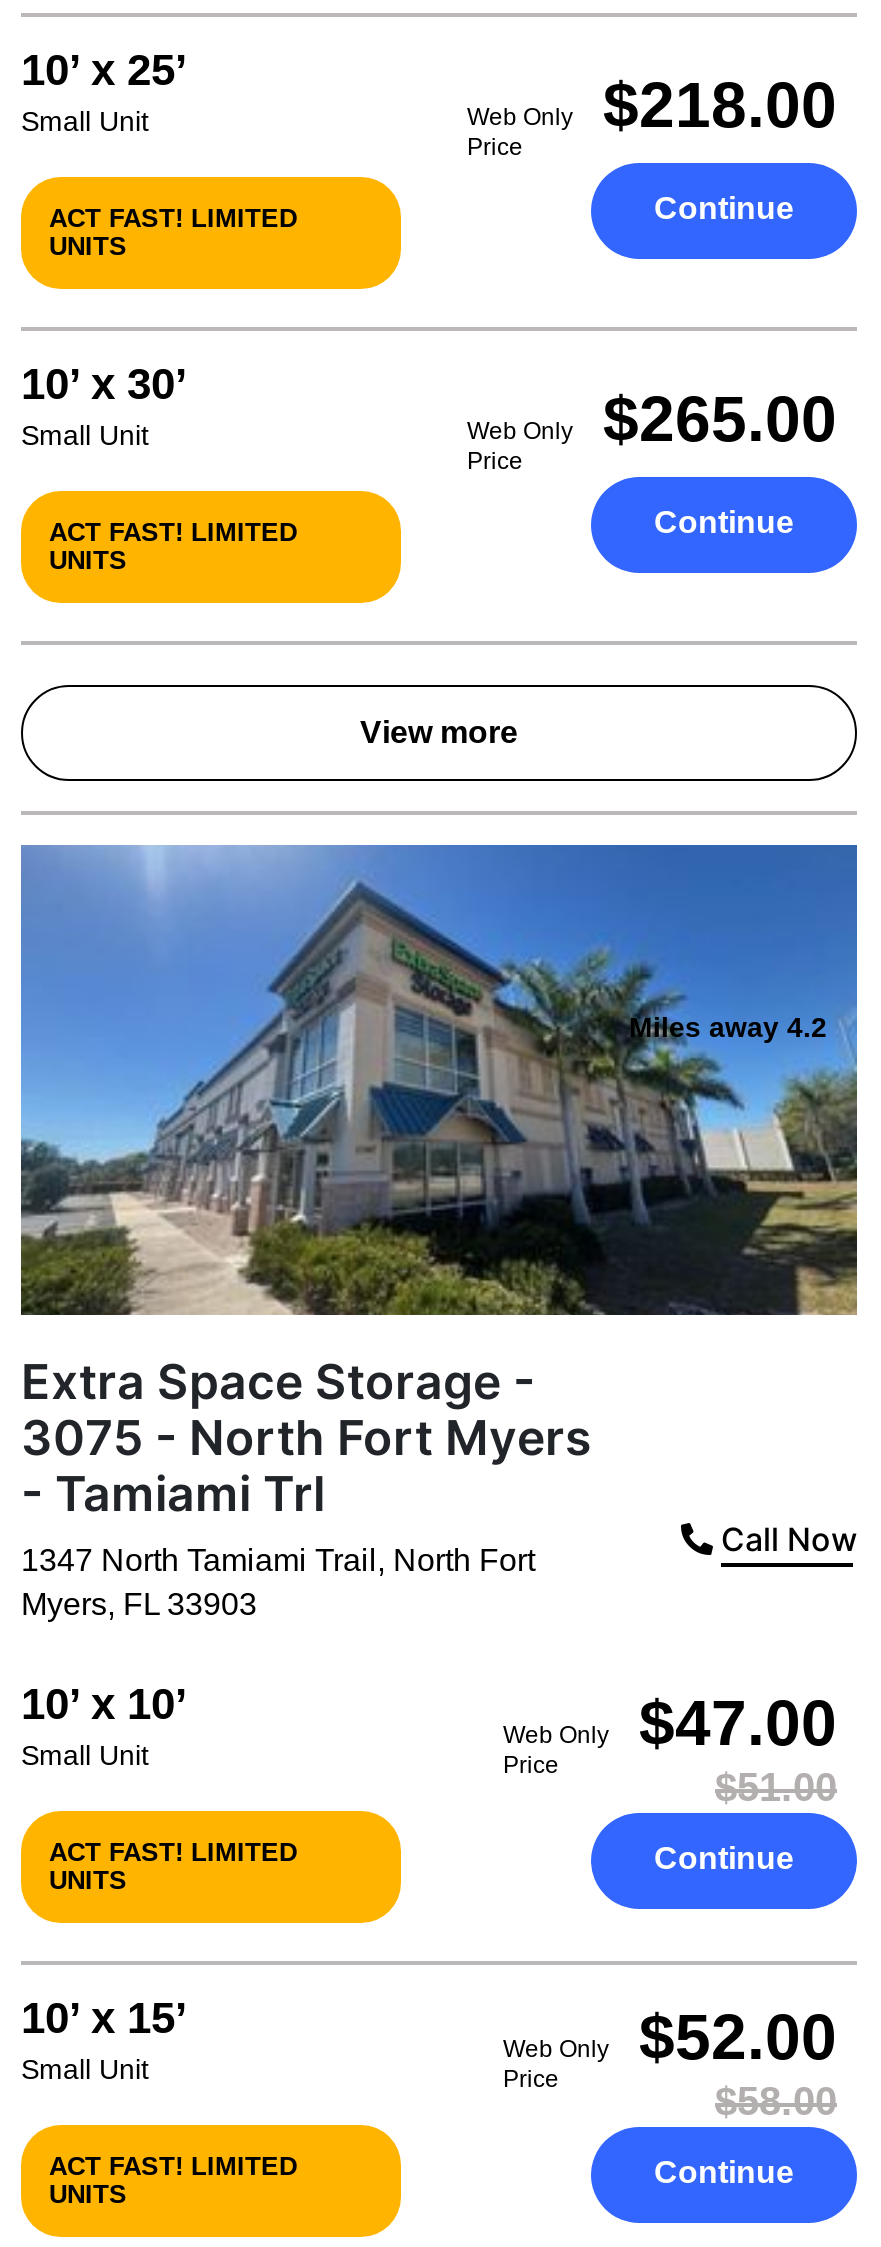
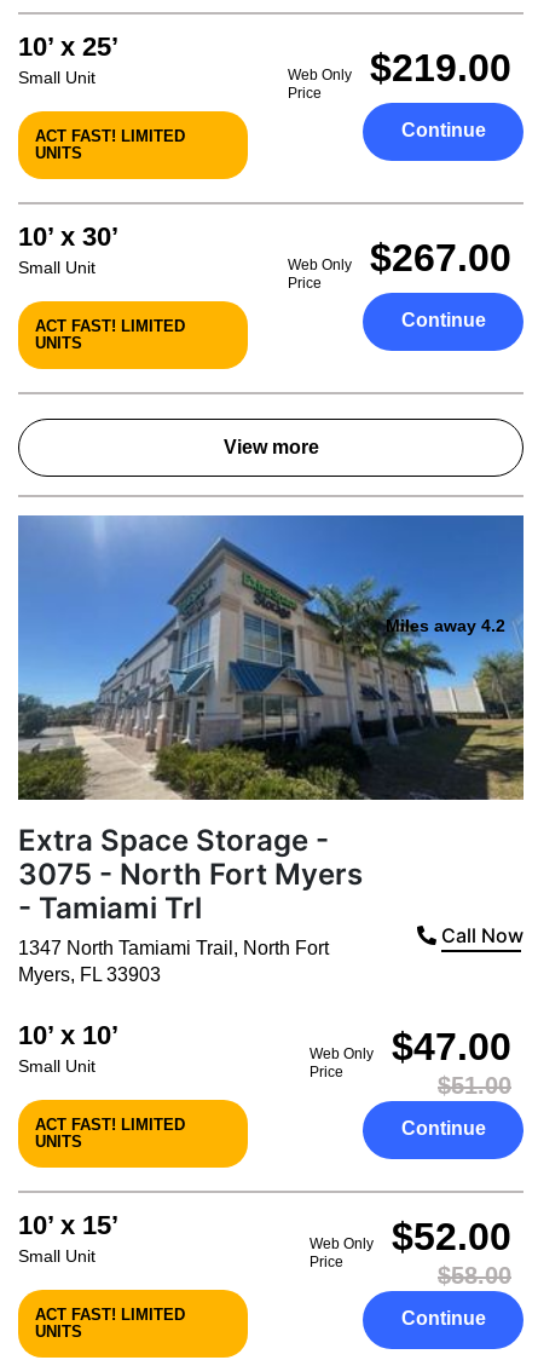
- Web Only $218.00
+ Web Only $219.00

- Web Only $265.00
+ Web Only $267.00
